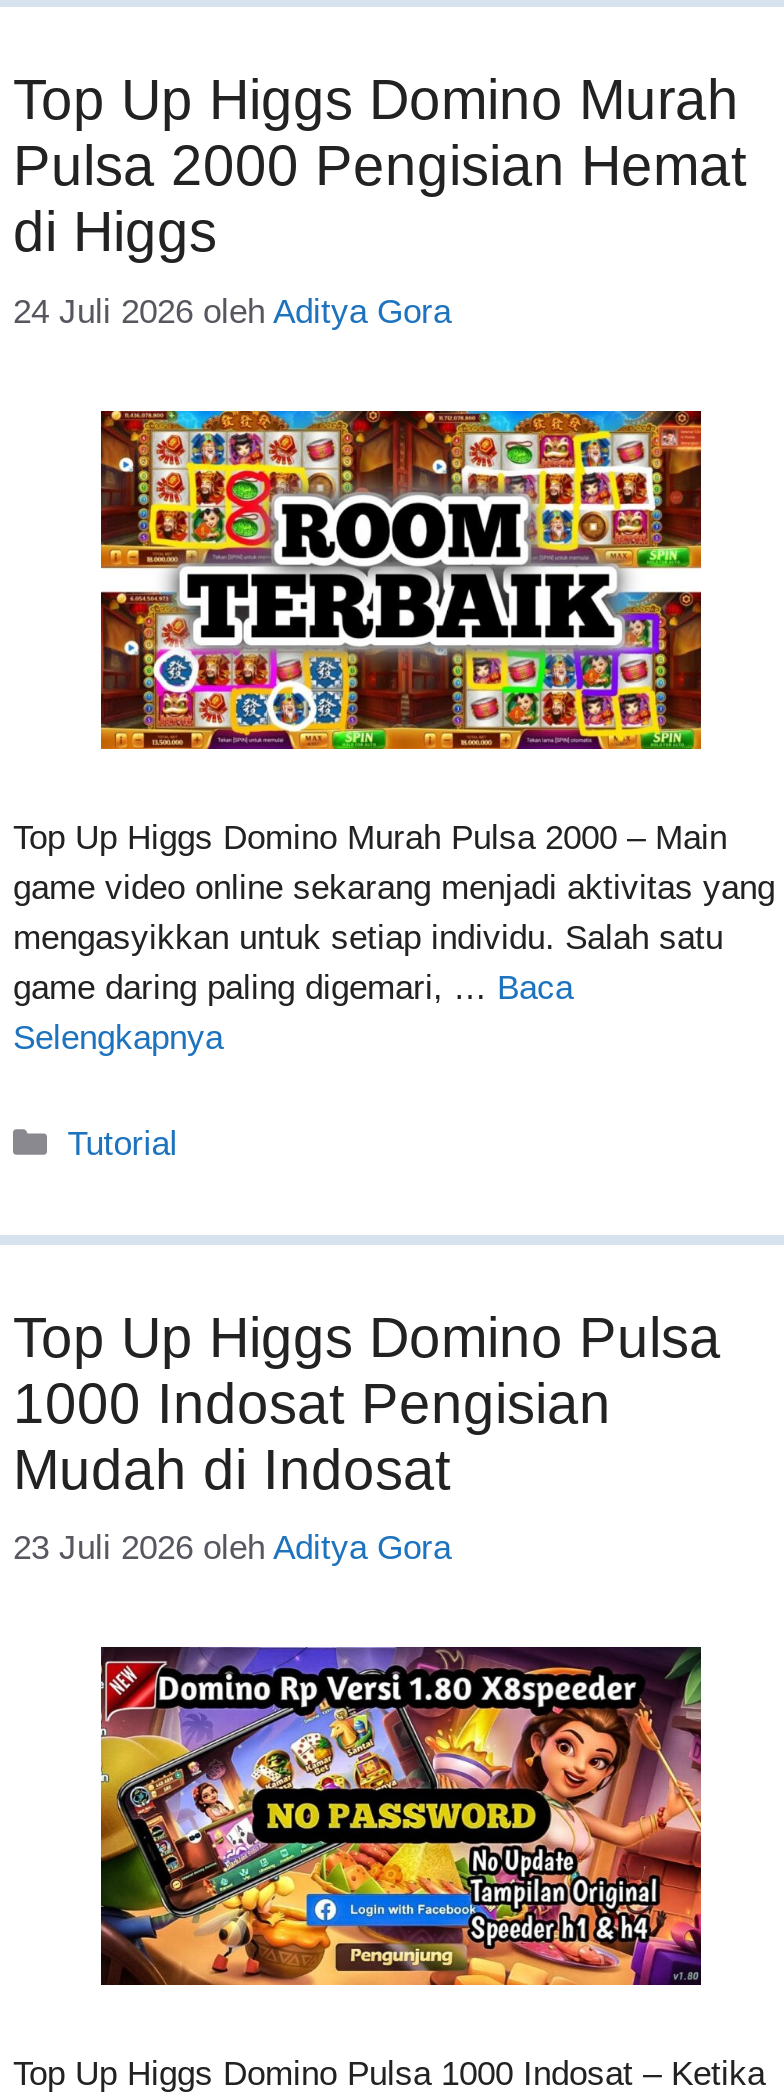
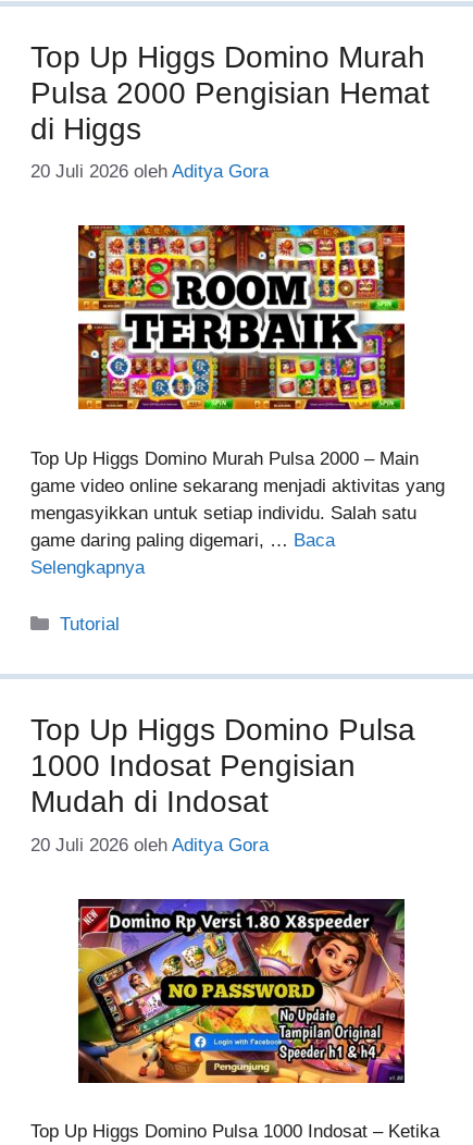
- 24 Juli 2026 oleh Aditya Gora
+ 20 Juli 2026 oleh Aditya Gora

- 23 Juli 2026 oleh Aditya Gora
+ 20 Juli 2026 oleh Aditya Gora
